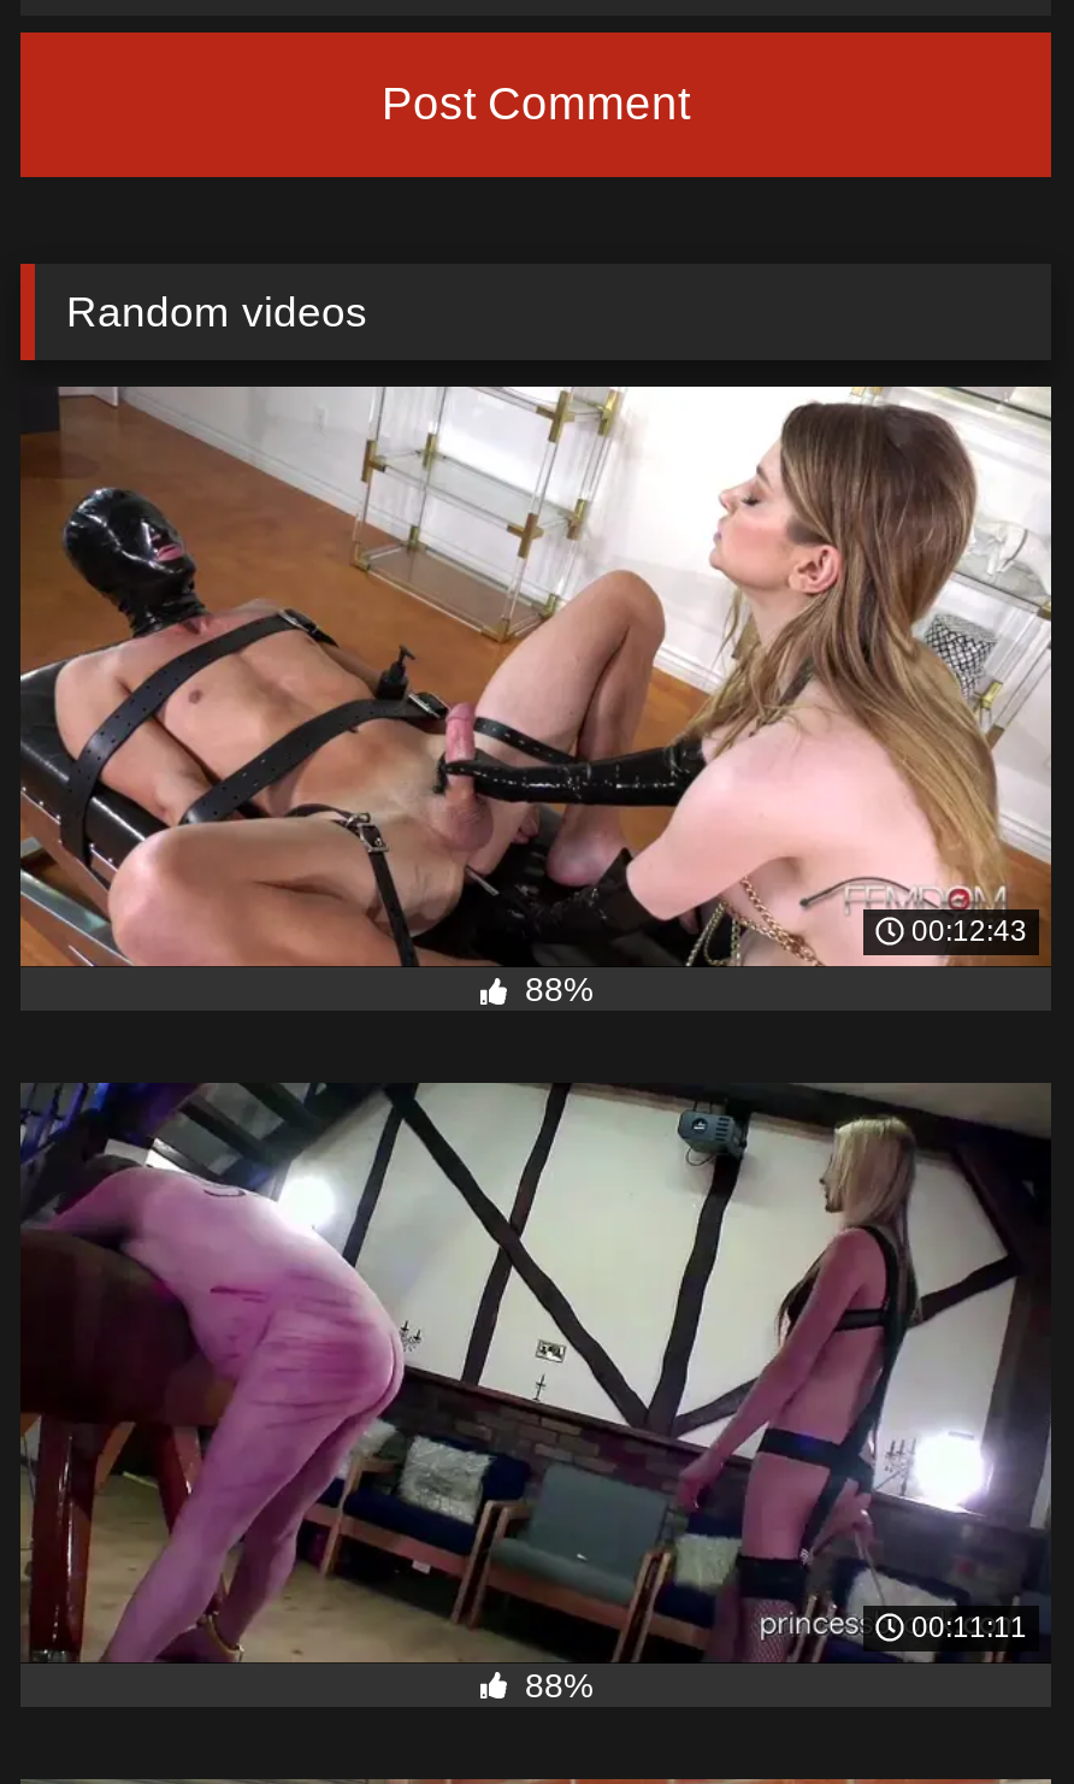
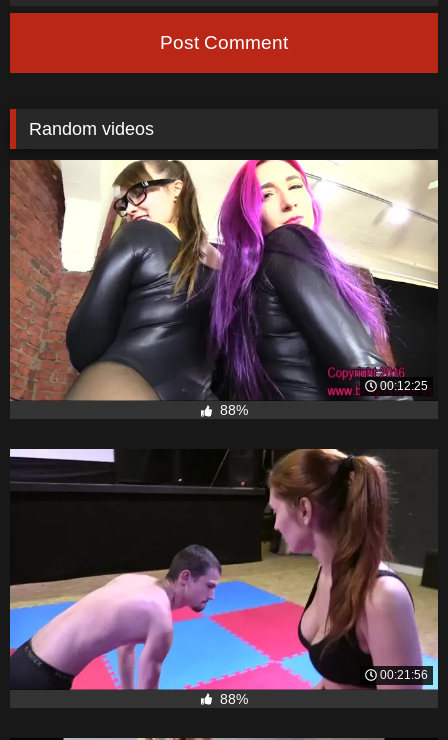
- [image]
- 00:12:43
+ [image]
+ 00:12:25

- [image]
- 00:11:11
+ [image]
+ 00:21:56
